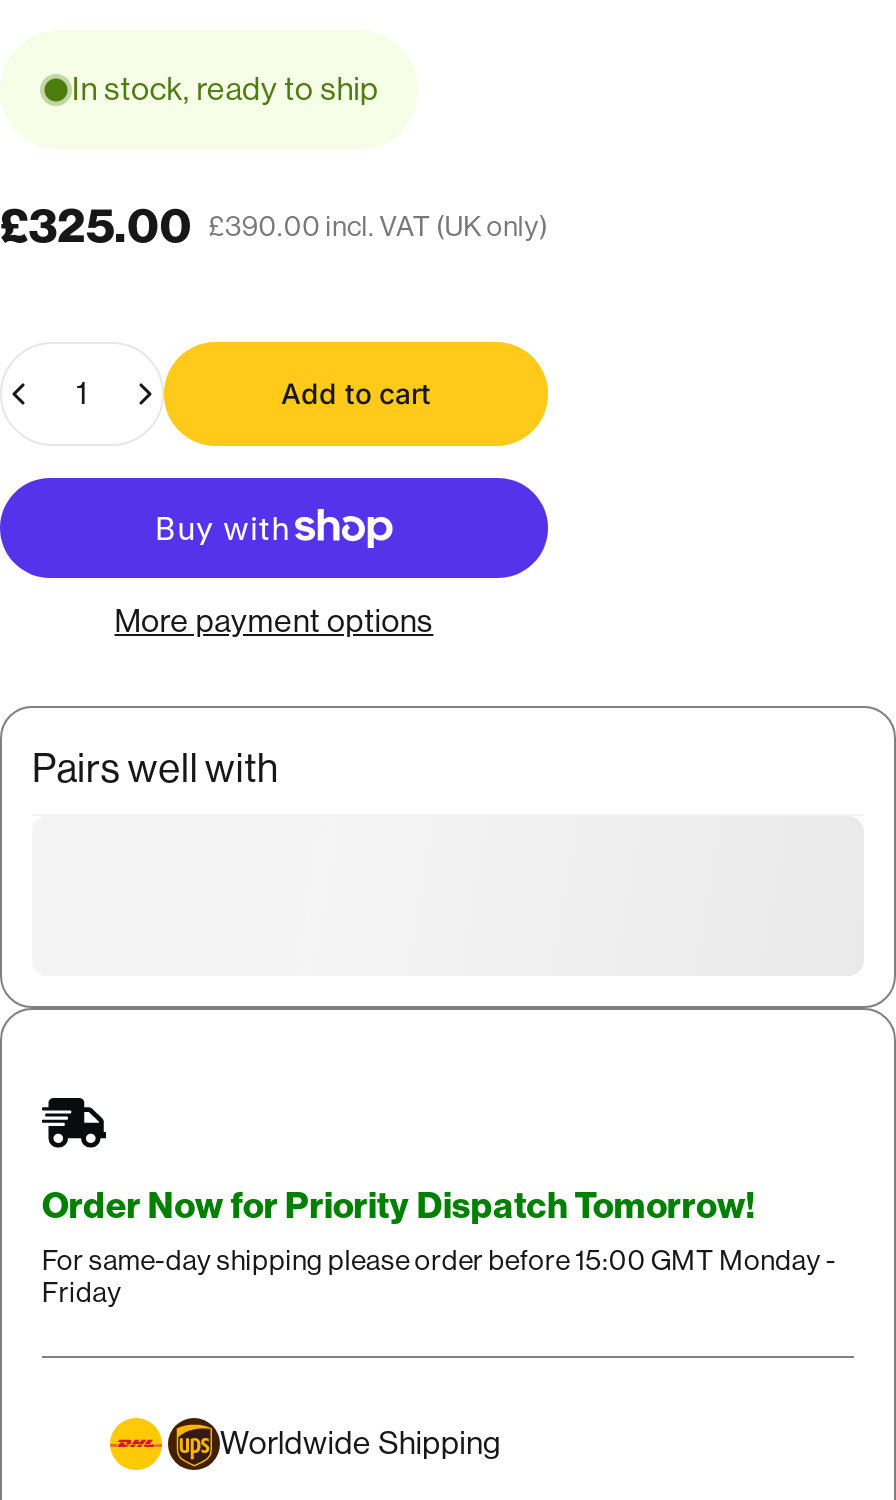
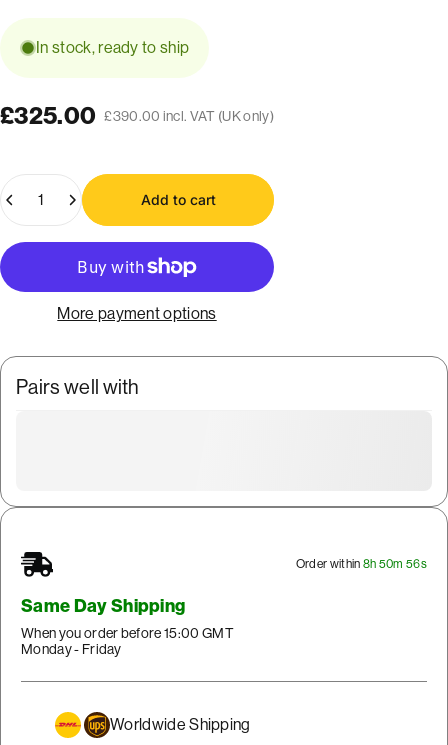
- Order Now for Priority Dispatch Tomorrow!
- For same-day shipping please order before 15:00 GMT Monday -
- Friday
+ Order within 8h 50m 56s
+ Same Day Shipping
+ When you order before 15:00 GMT
+ Monday - Friday
